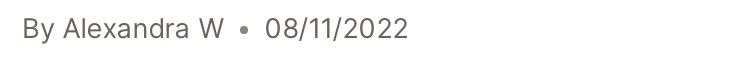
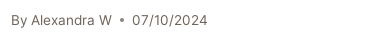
- By Alexandra W 08/11/2022
+ By Alexandra W 07/10/2024
